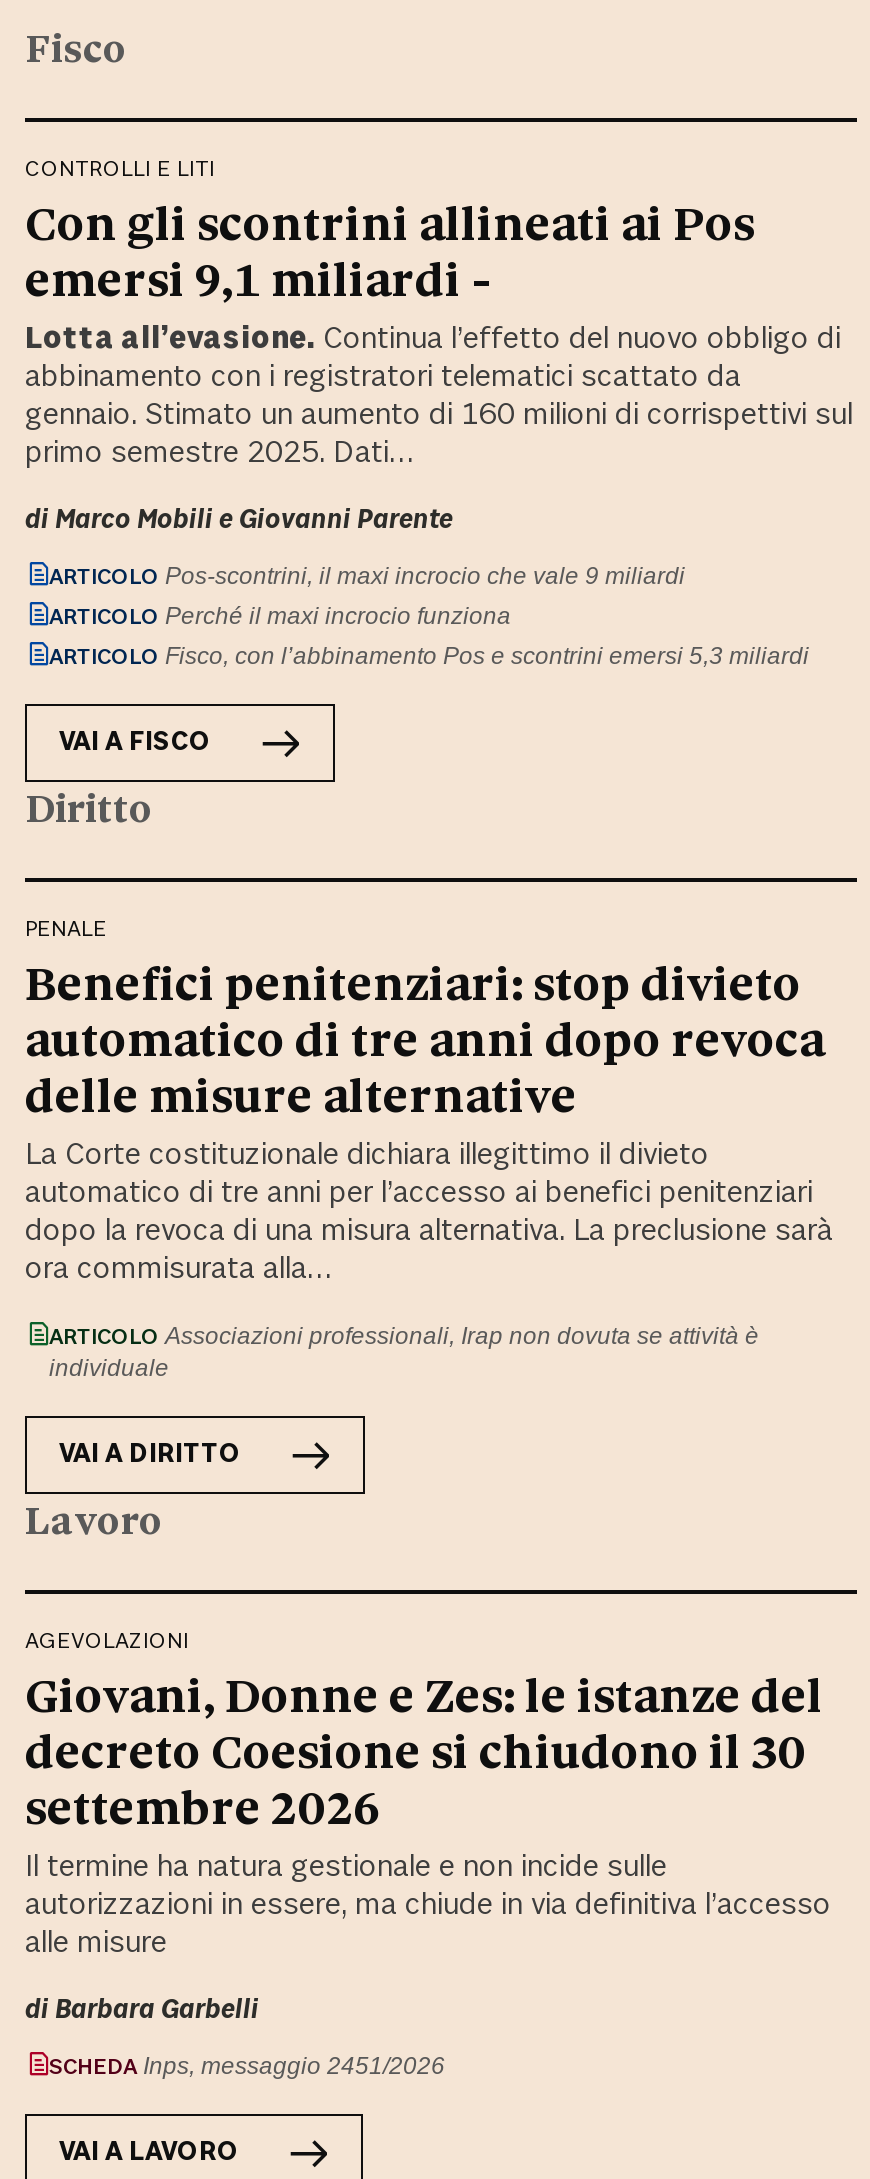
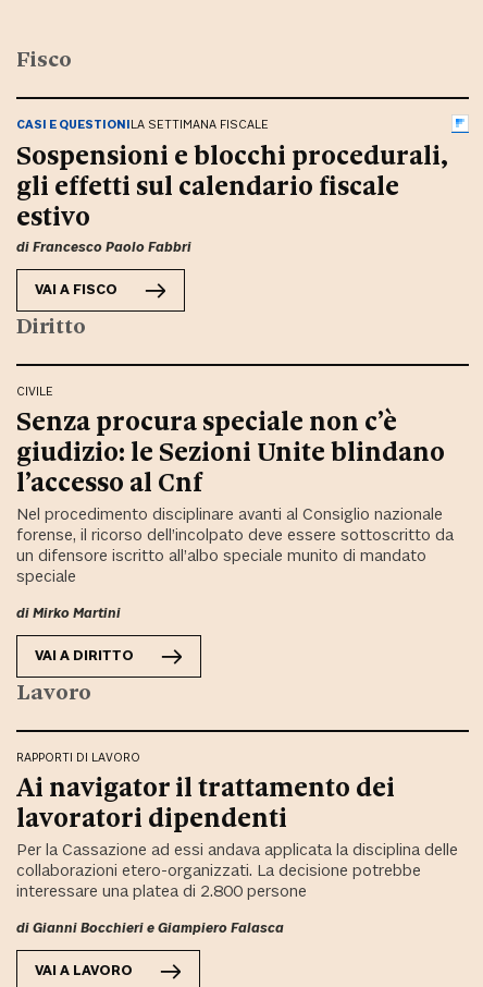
- CONTROLLI E LITI
- Con gli scontrini allineati ai Pos
- emersi 9,1 miliardi -
- Lotta all’evasione. Continua l’effetto del nuovo obbligo di
- abbinamento con i registratori telematici scattato da
- gennaio. Stimato un aumento di 160 milioni di corrispettivi sul
- primo semestre 2025. Dati…
- di Marco Mobili e Giovanni Parente
- ARTICOLO Pos-scontrini, il maxi incrocio che vale 9 miliardi
- ARTICOLO Perché il maxi incrocio funziona
- ARTICOLO Fisco, con l’abbinamento Pos e scontrini emersi 5,3 miliardi
+ CASI E QUESTIONILA SETTIMANA FISCALE
+ Sospensioni e blocchi procedurali,
+ gli effetti sul calendario fiscale
+ estivo
+ di Francesco Paolo Fabbri

- PENALE
- Benefici penitenziari: stop divieto
- automatico di tre anni dopo revoca
- delle misure alternative
- La Corte costituzionale dichiara illegittimo il divieto
- automatico di tre anni per l’accesso ai benefici penitenziari
- dopo la revoca di una misura alternativa. La preclusione sarà
- ora commisurata alla…
+ CIVILE
+ Senza procura speciale non c’è
+ giudizio: le Sezioni Unite blindano
+ l’accesso al Cnf
+ Nel procedimento disciplinare avanti al Consiglio nazionale
+ forense, il ricorso dell’incolpato deve essere sottoscritto da
+ un difensore iscritto all’albo speciale munito di mandato
+ speciale

- ARTICOLO Associazioni professionali, Irap non dovuta se attività è
- individuale
+ di Mirko Martini

- AGEVOLAZIONI
- Giovani, Donne e Zes: le istanze del
- decreto Coesione si chiudono il 30
- settembre 2026
- Il termine ha natura gestionale e non incide sulle
- autorizzazioni in essere, ma chiude in via definitiva l’accesso
- alle misure
- di Barbara Garbelli
- SCHEDA Inps, messaggio 2451/2026
+ RAPPORTI DI LAVORO
+ Ai navigator il trattamento dei
+ lavoratori dipendenti
+ Per la Cassazione ad essi andava applicata la disciplina delle
+ collaborazioni etero-organizzati. La decisione potrebbe
+ interessare una platea di 2.800 persone
+ di Gianni Bocchieri e Giampiero Falasca
